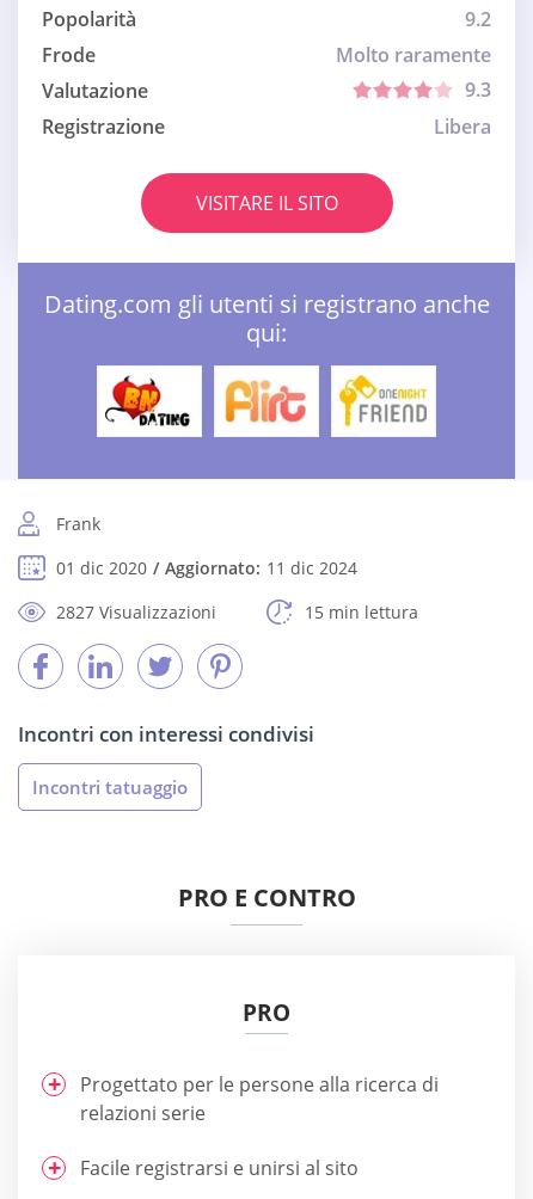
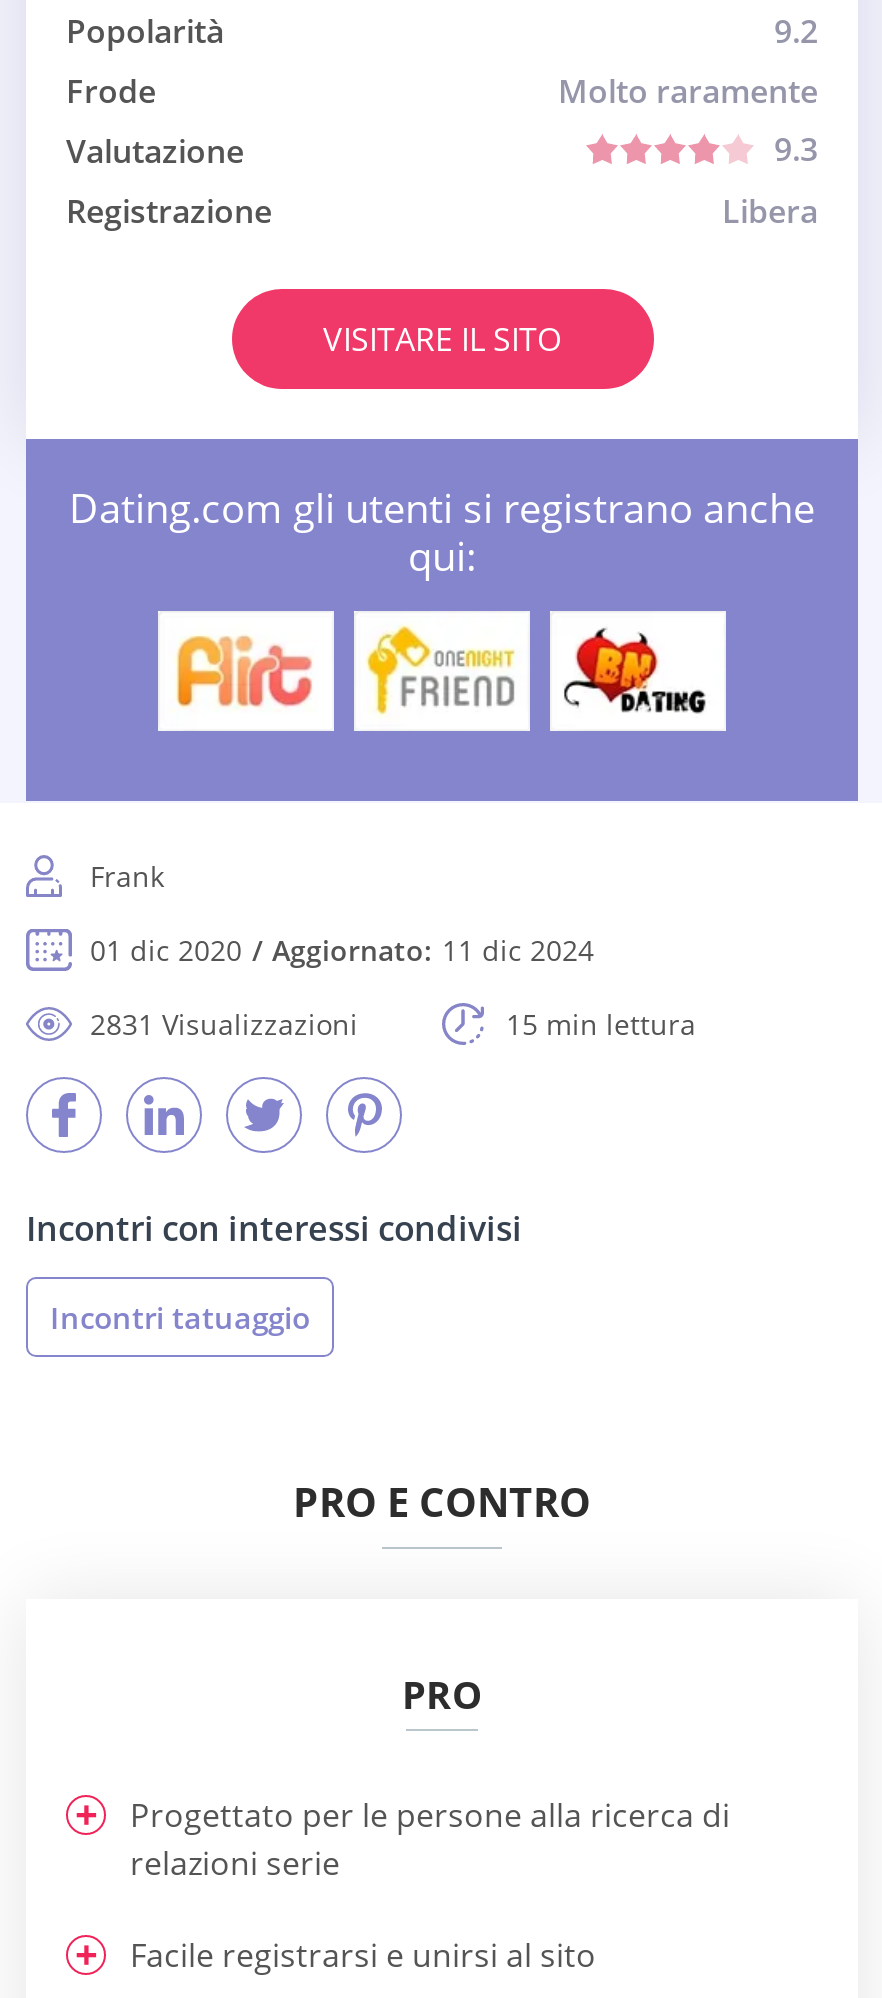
- [image]
+ [image]

- [image]
+ [image]

- [image]
+ [image]

- 2827 Visualizzazioni
+ 2831 Visualizzazioni
